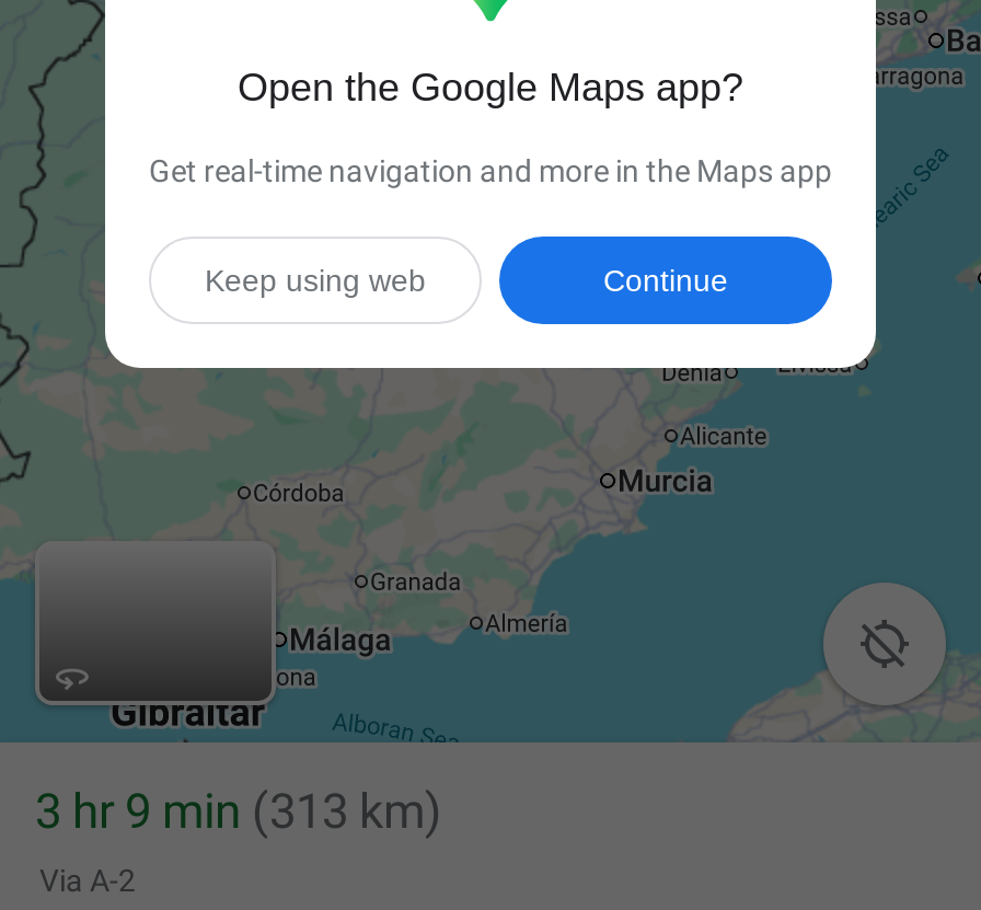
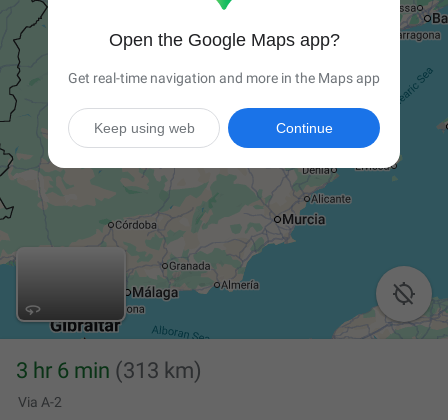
- 3 hr 9 min (313 km)
+ 3 hr 6 min (313 km)
